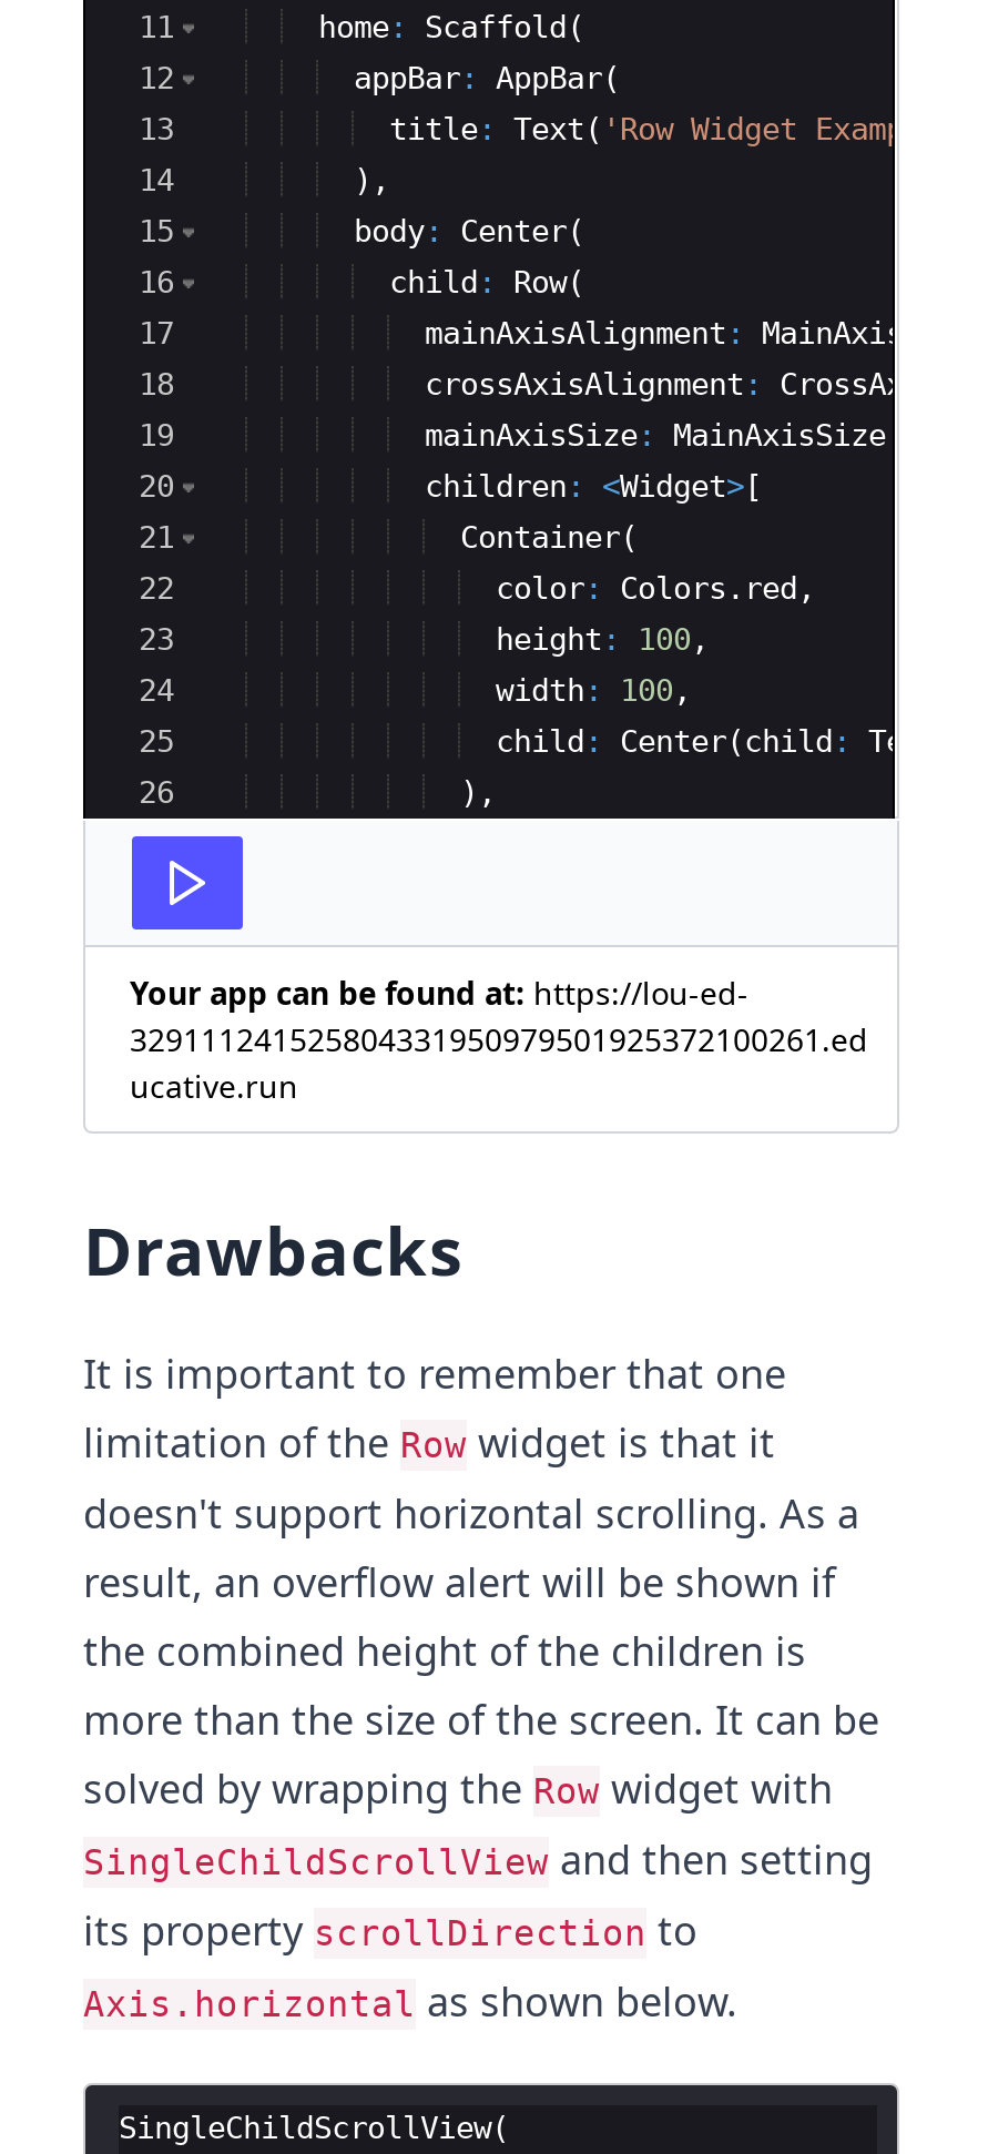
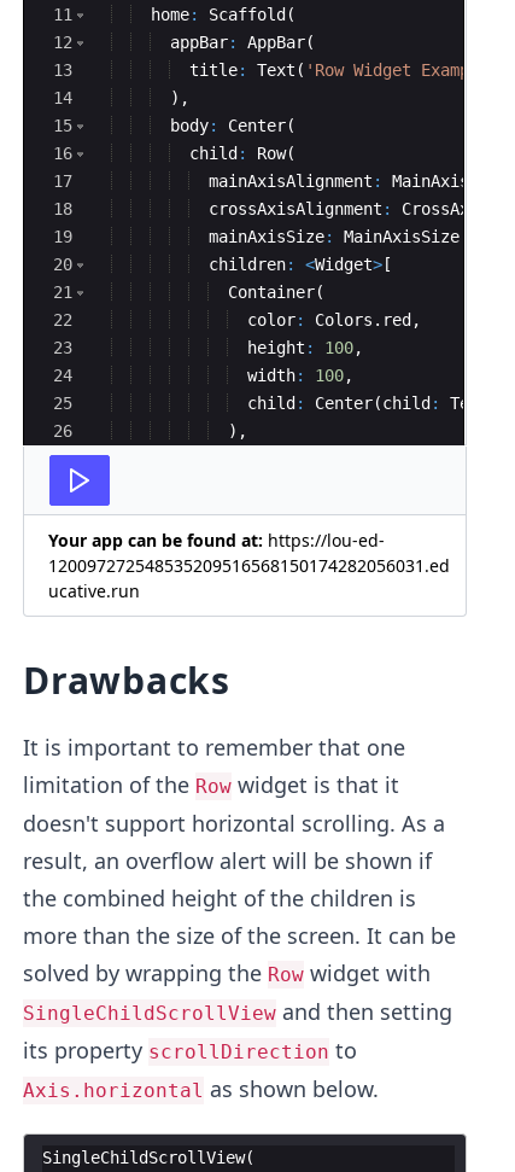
- 329111241525804331950979501925372100261.ed
+ 120097272548535209516568150174282056031.ed
